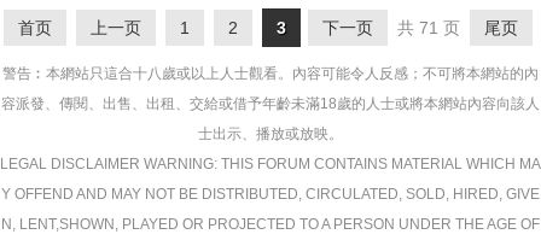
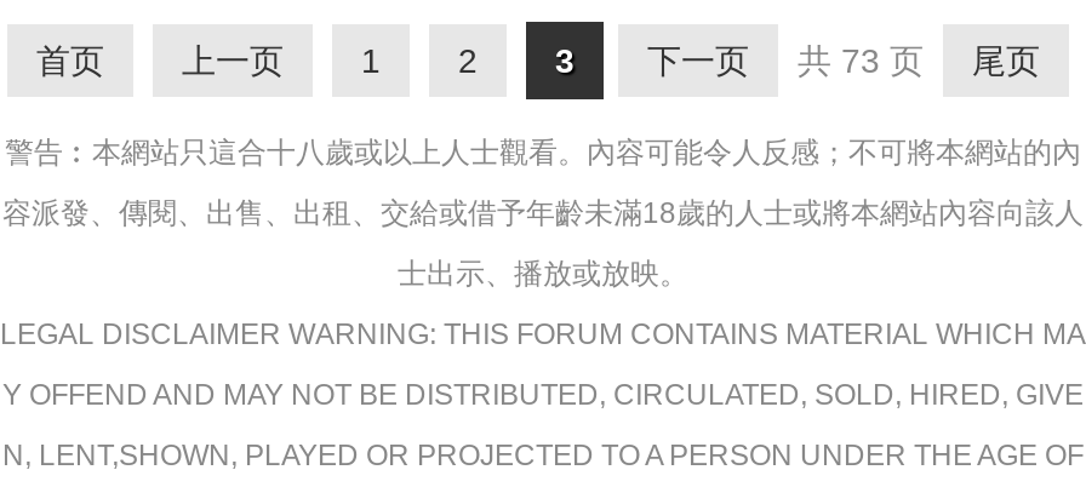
- 首页 上一页 1 2 3 下一页 共 71 页 尾页
+ 首页 上一页 1 2 3 下一页 共 73 页 尾页
